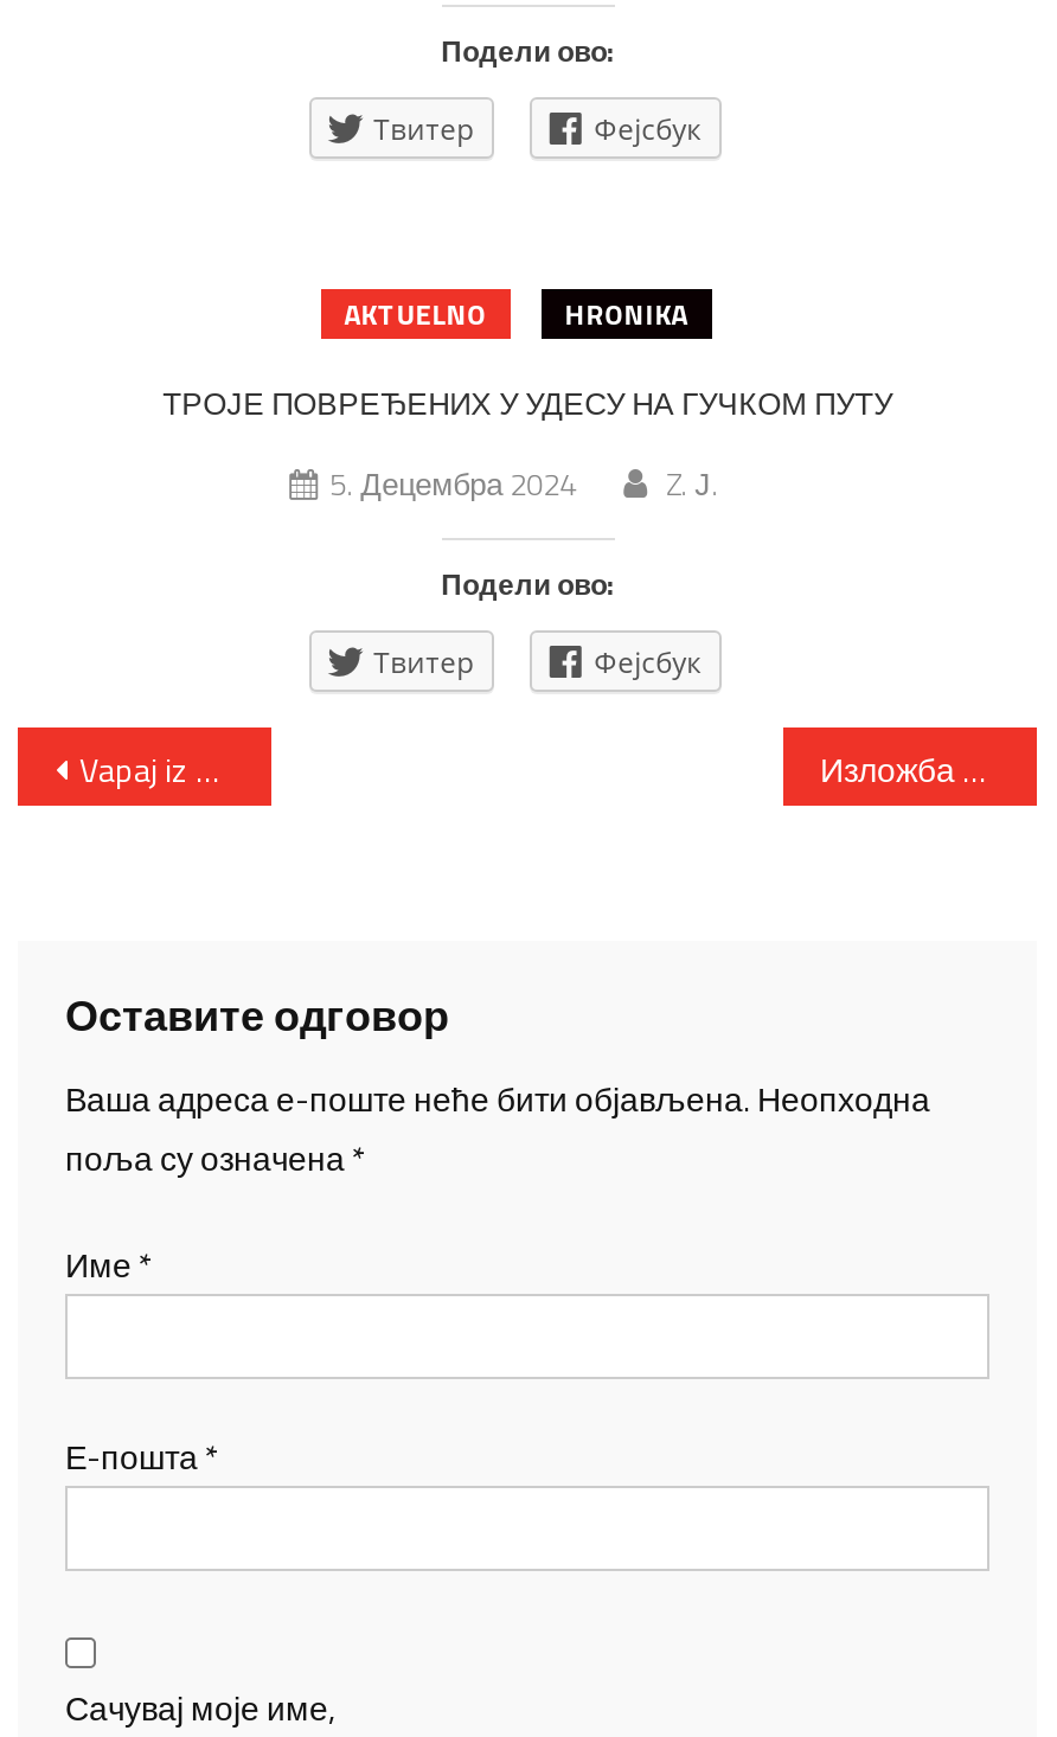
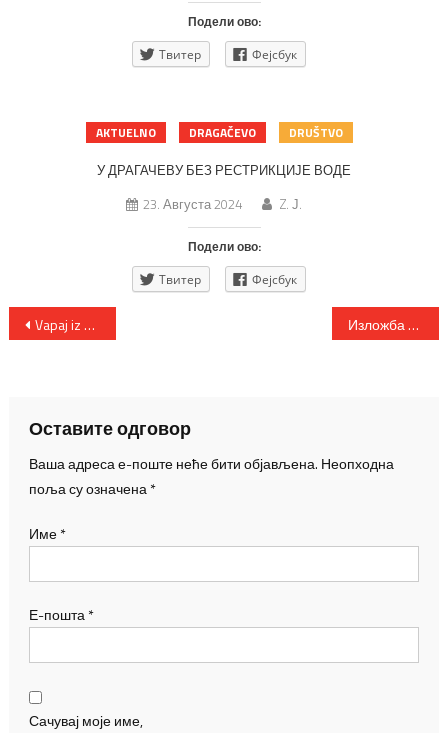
- HRONIKA
+ DRAGAČEVO
+ DRUŠTVO

- ТРОЈЕ ПОВРЕЂЕНИХ У УДЕСУ НА ГУЧКОМ ПУТУ
+ У ДРАГАЧЕВУ БЕЗ РЕСТРИКЦИЈЕ ВОДЕ

- 5. Децембра 2024
+ 23. Августа 2024
